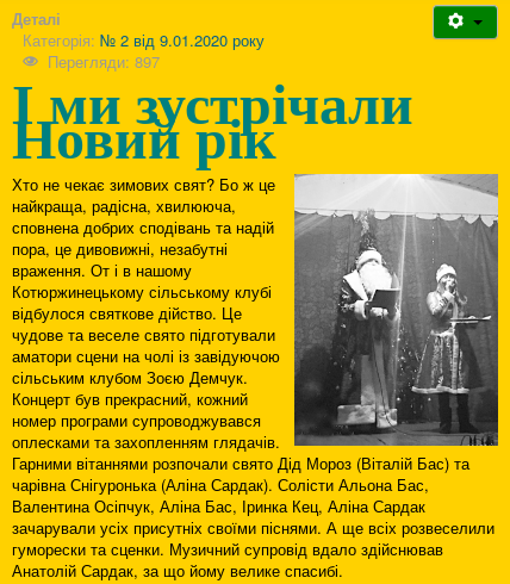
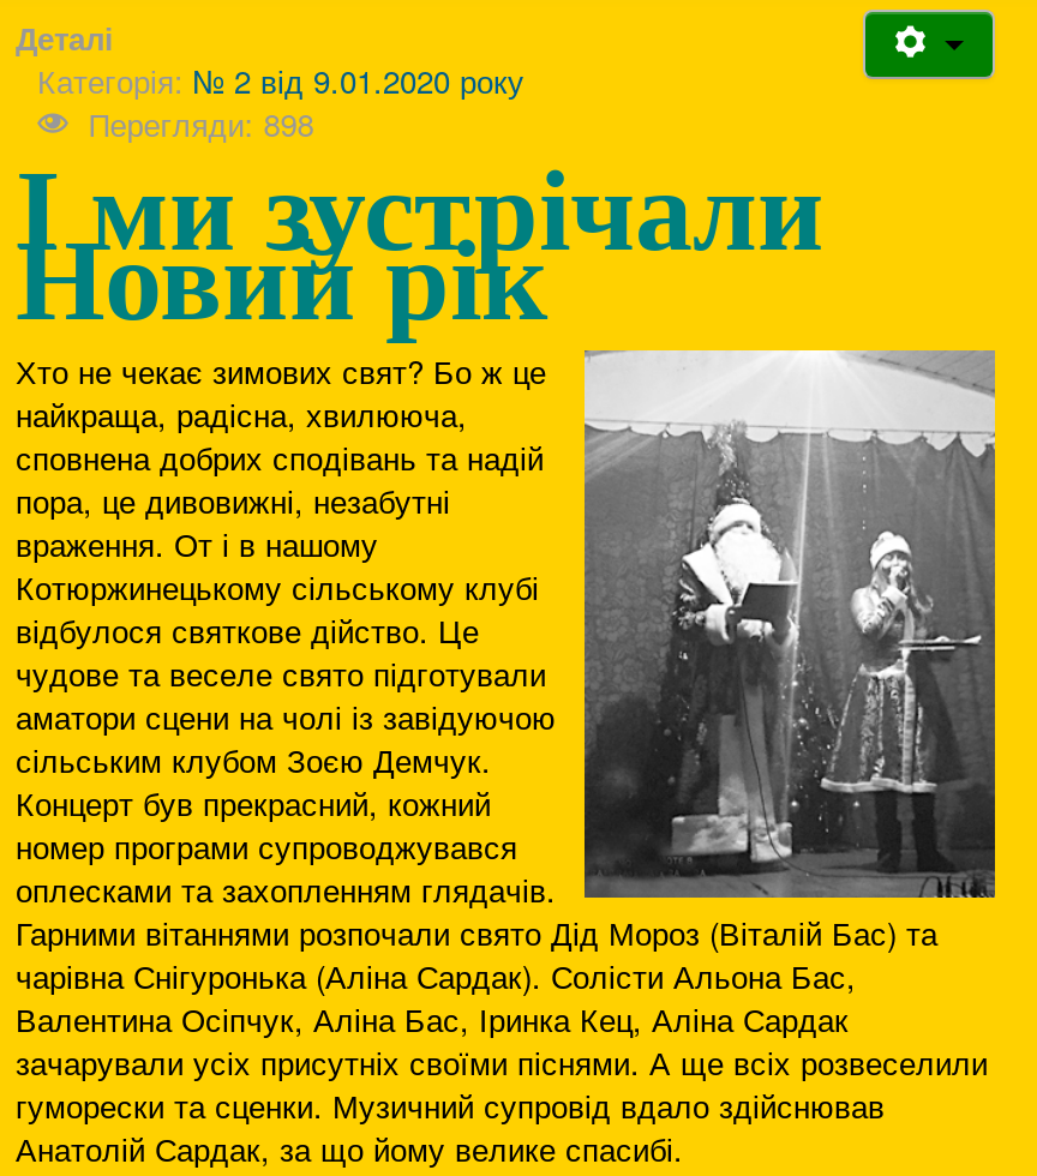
- Перегляди: 897
+ Перегляди: 898
